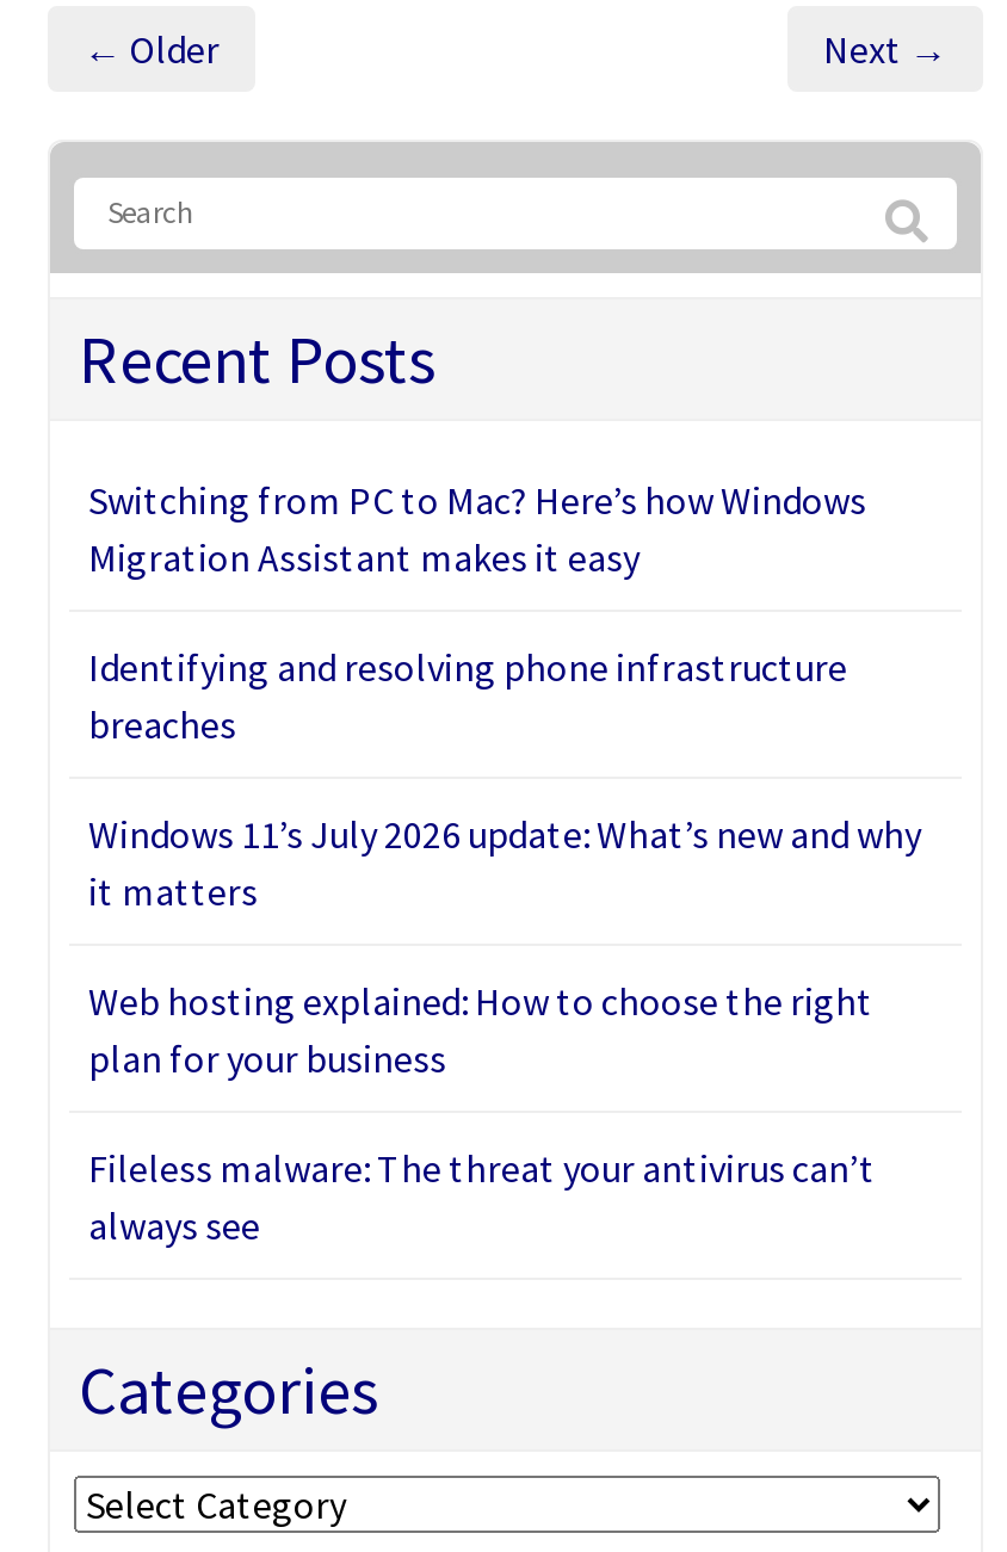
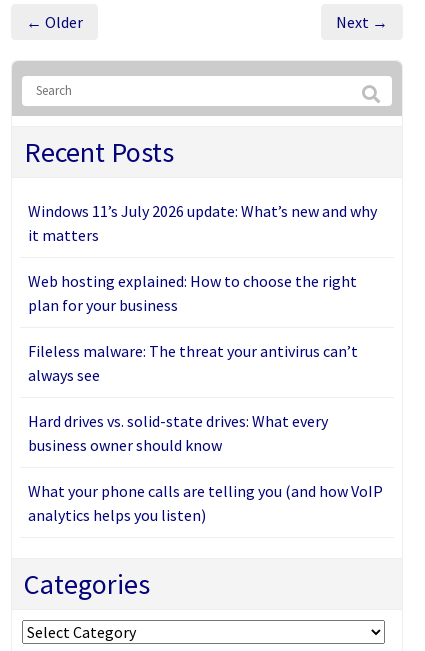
- Switching from PC to Mac? Here’s how Windows
- Migration Assistant makes it easy
- Identifying and resolving phone infrastructure
- breaches

moved up: Windows 11’s July 2026 update: What’s new and why | it matters | Web hosting explained: How to choose the right | plan for your business | Fileless malware: The threat your antivirus can’t | always see

+ Hard drives vs. solid-state drives: What every
+ business owner should know
+ What your phone calls are telling you (and how VoIP
+ analytics helps you listen)
